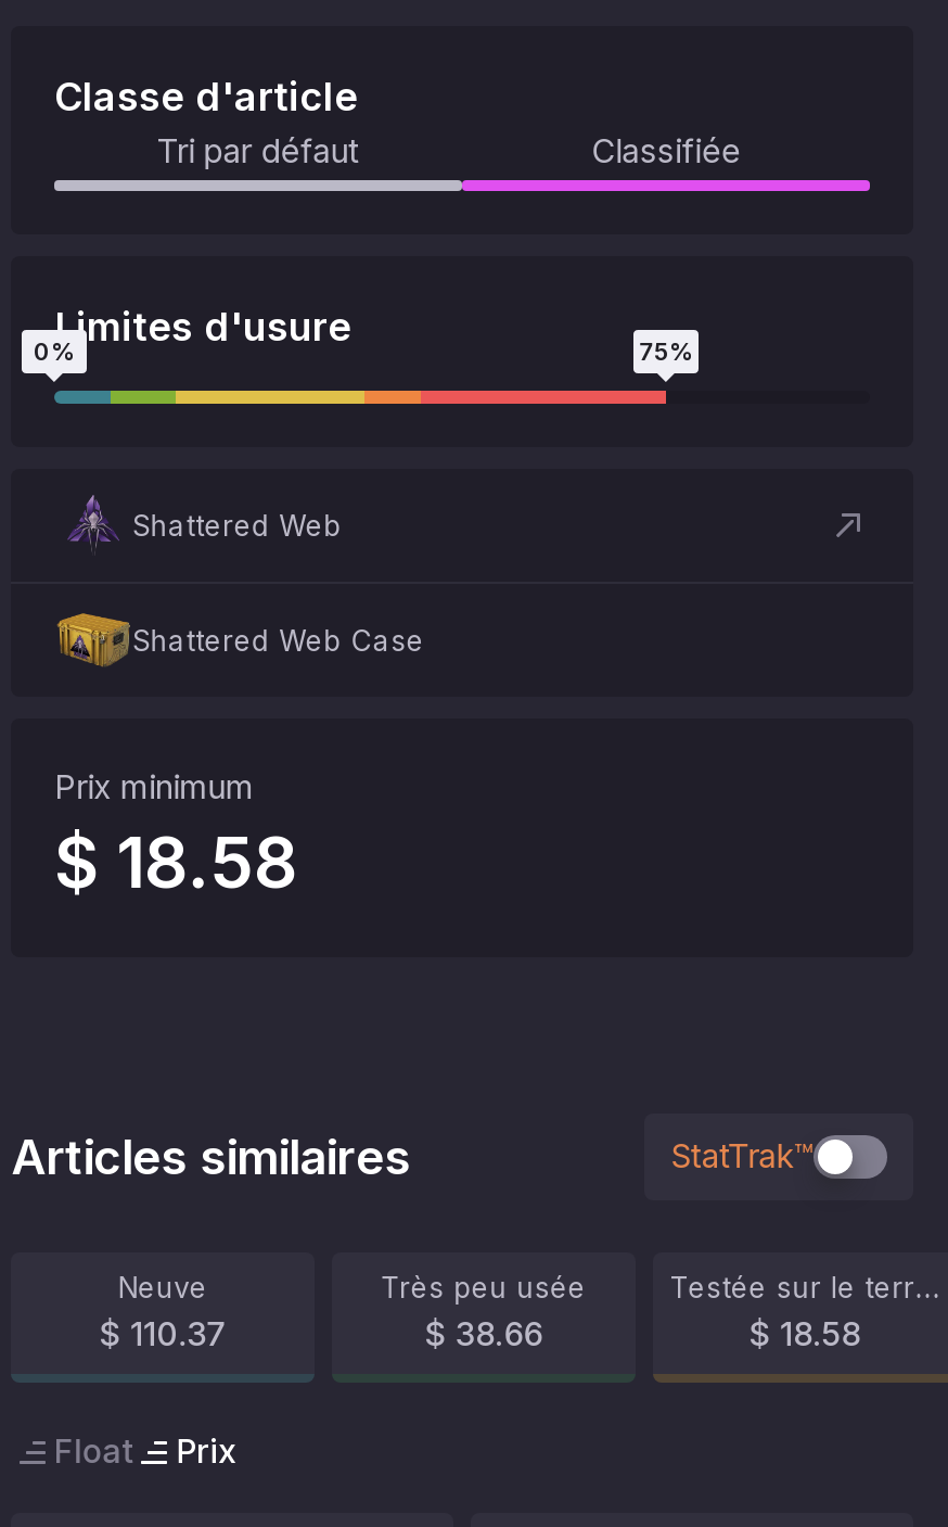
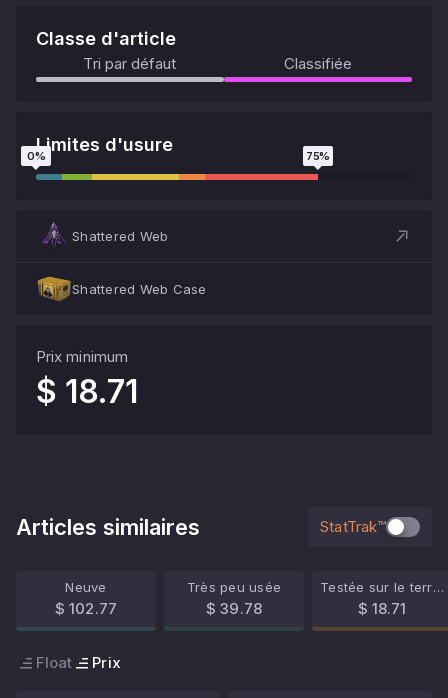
- $ 18.58
+ $ 18.71

- $ 110.37
+ $ 102.77

- $ 38.66
+ $ 39.78

- $ 18.58
+ $ 18.71
